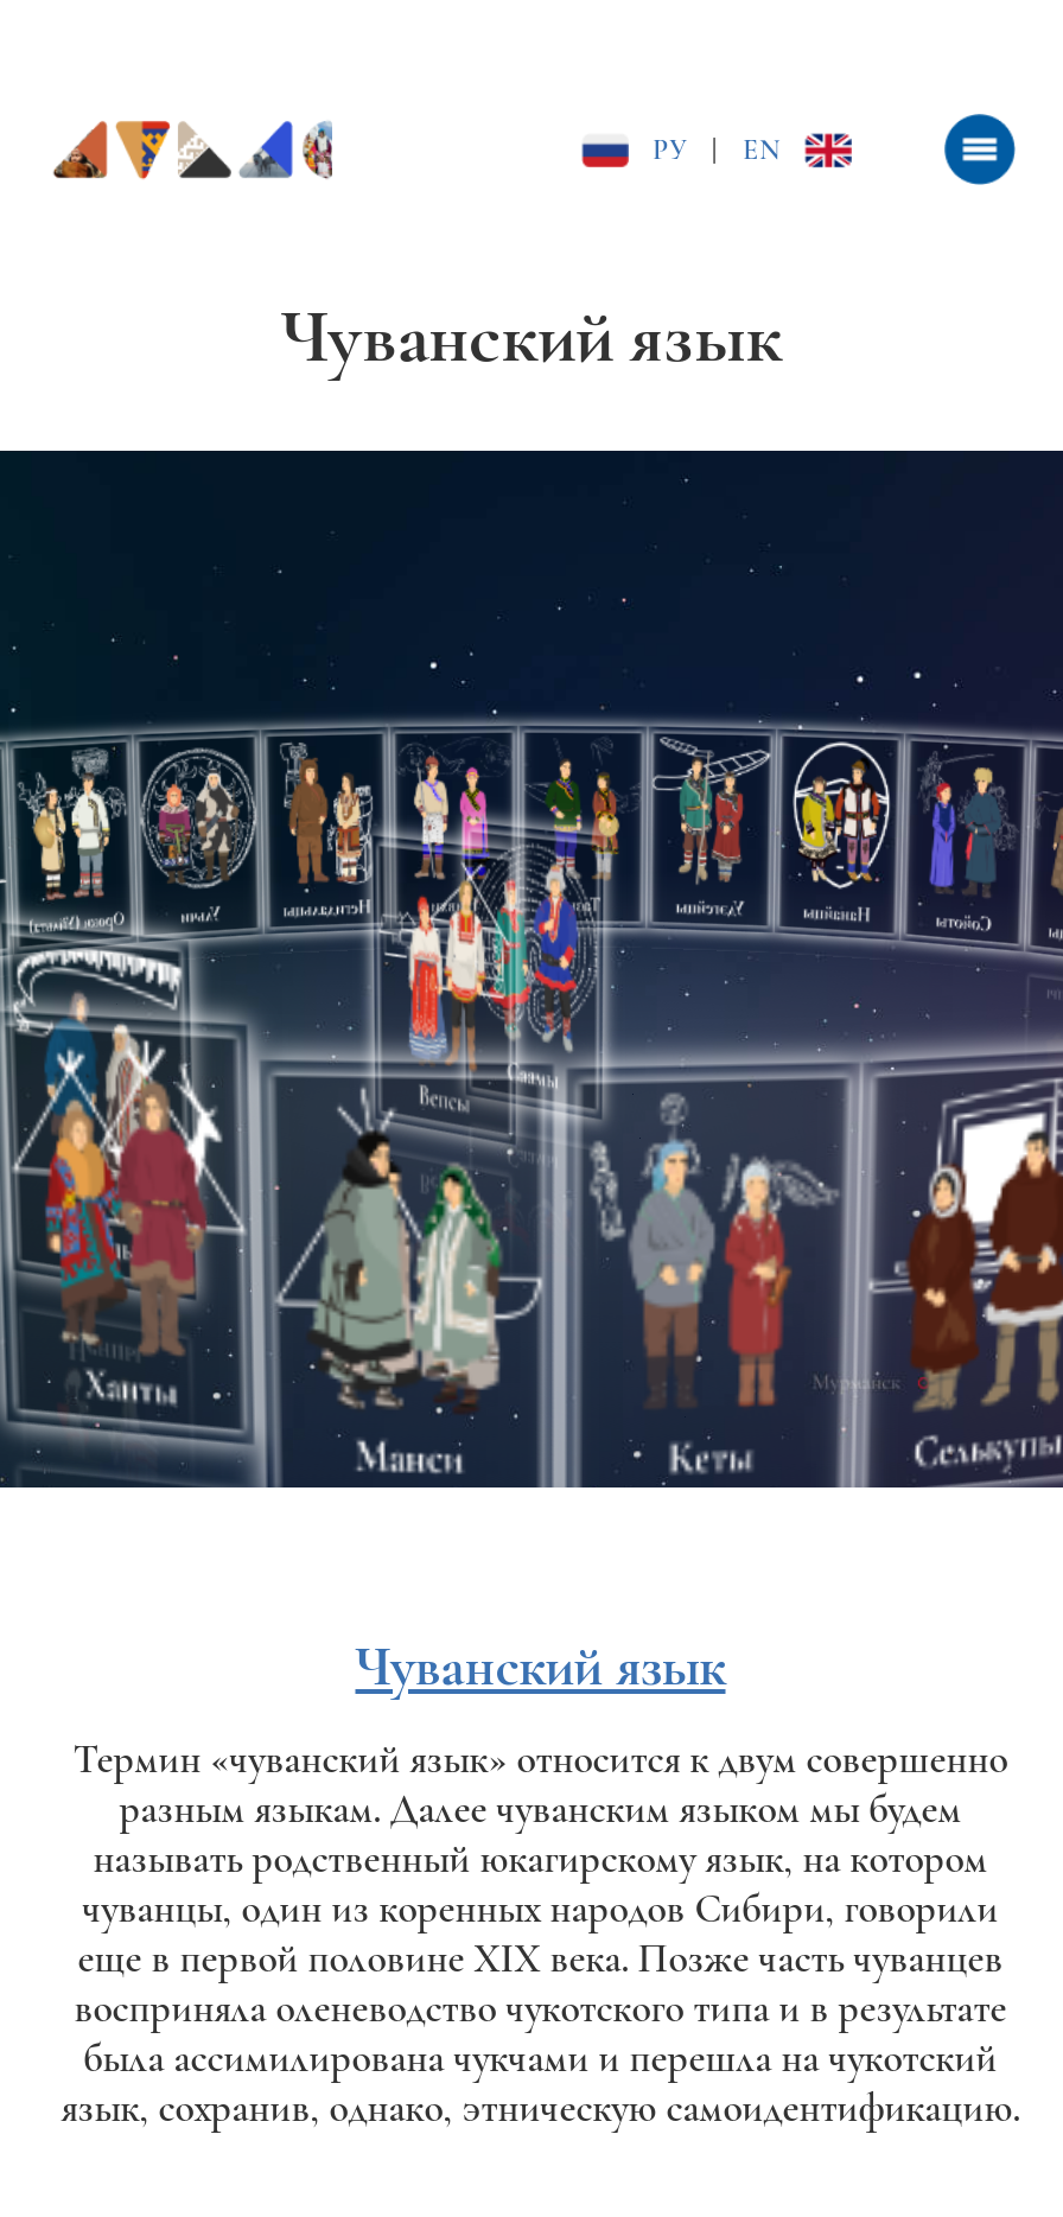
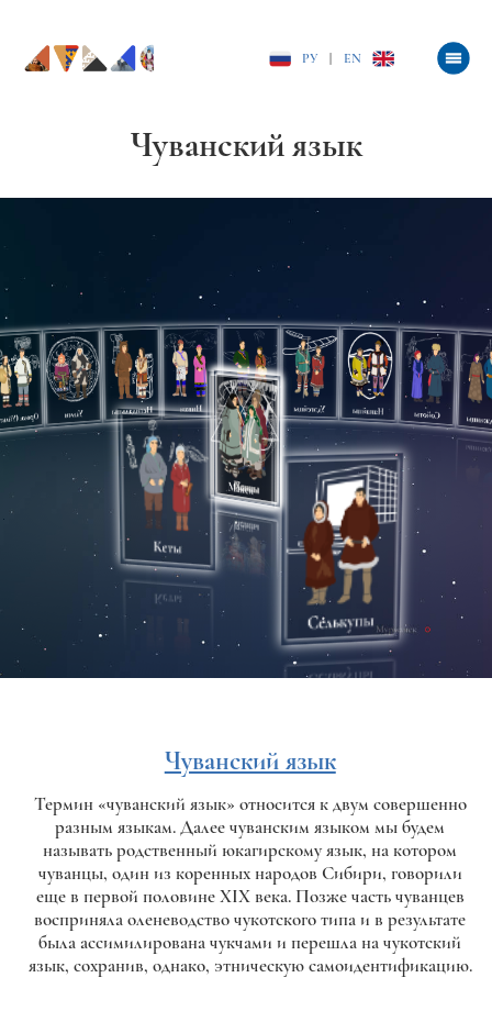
- [image]
+ [image]
